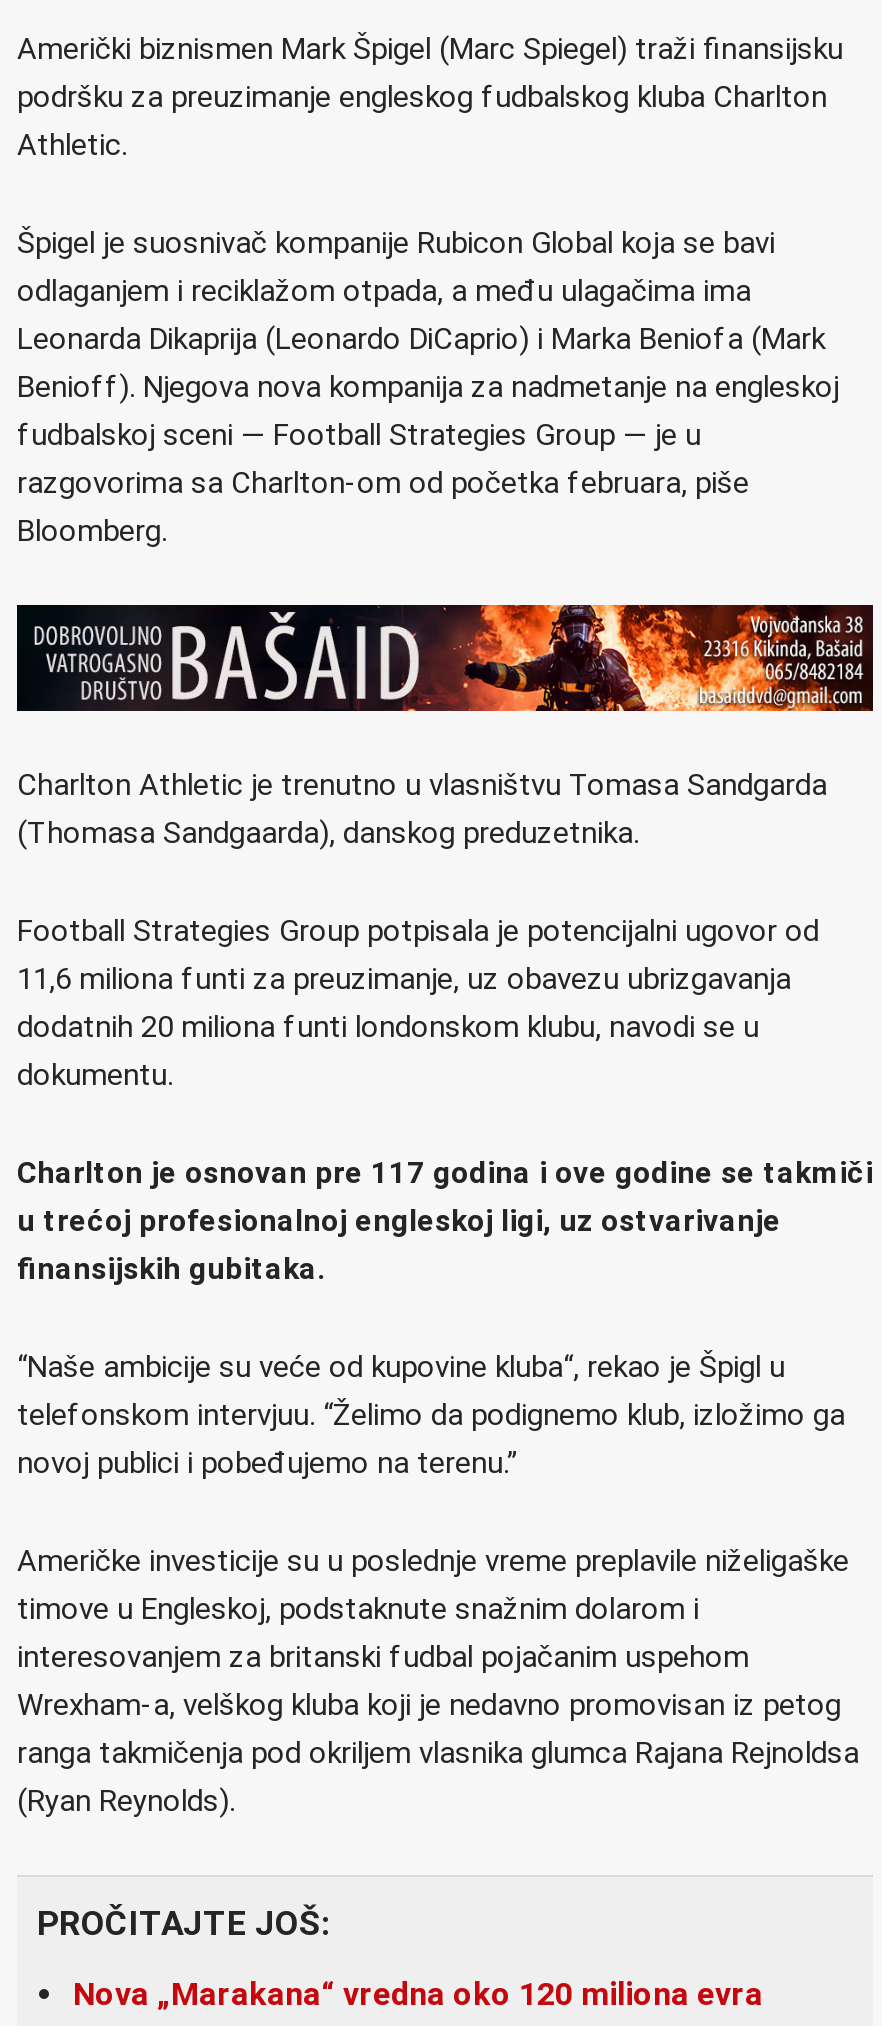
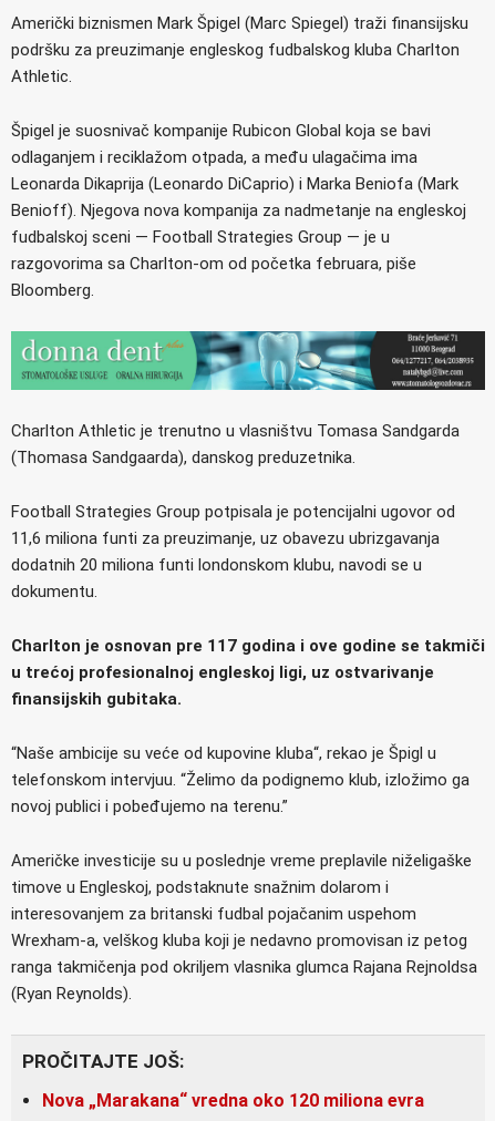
- [image]
+ [image]
